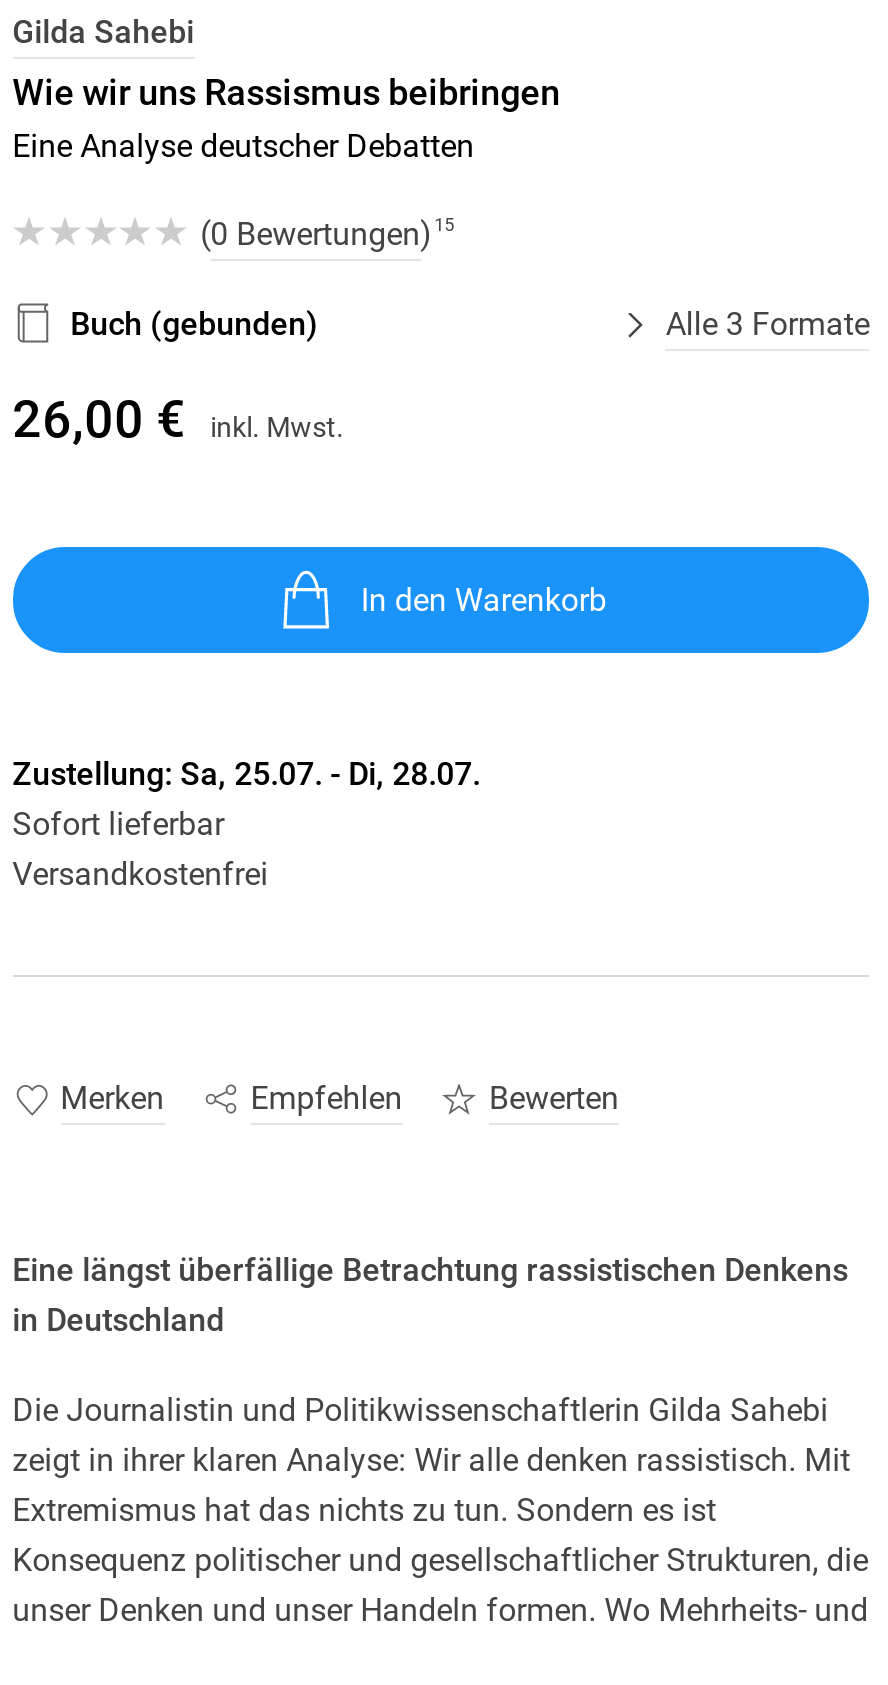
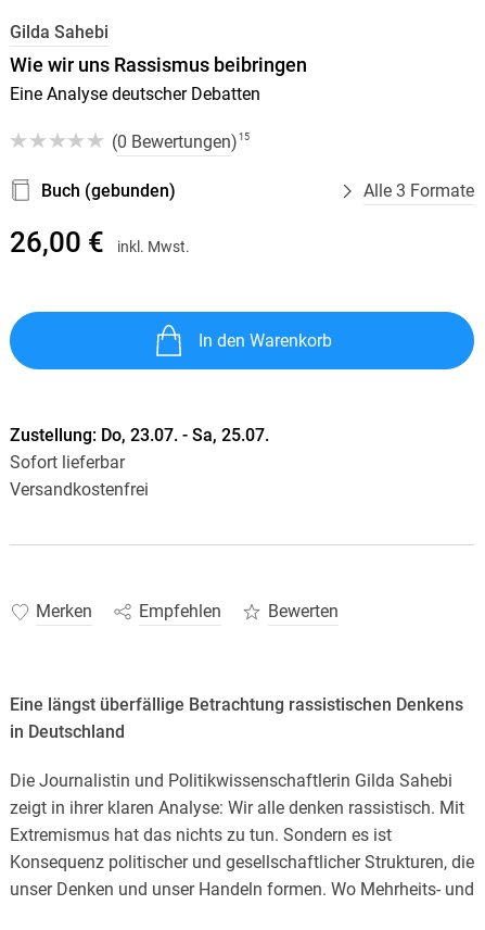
- Zustellung: Sa, 25.07. - Di, 28.07.
+ Zustellung: Do, 23.07. - Sa, 25.07.
